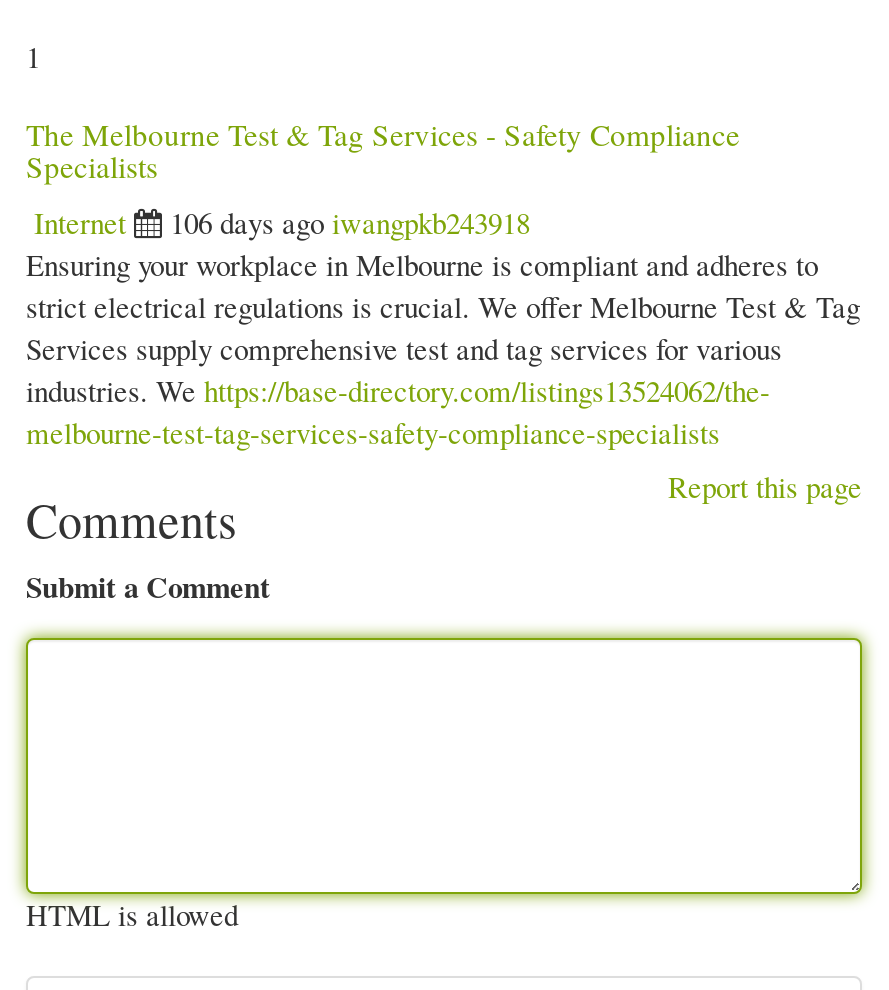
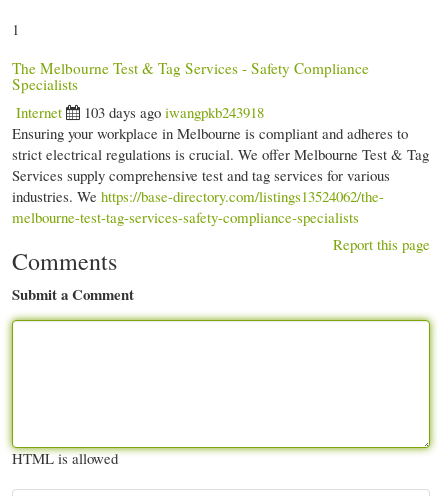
- 106 days ago iwangpkb243918
+ 103 days ago iwangpkb243918
